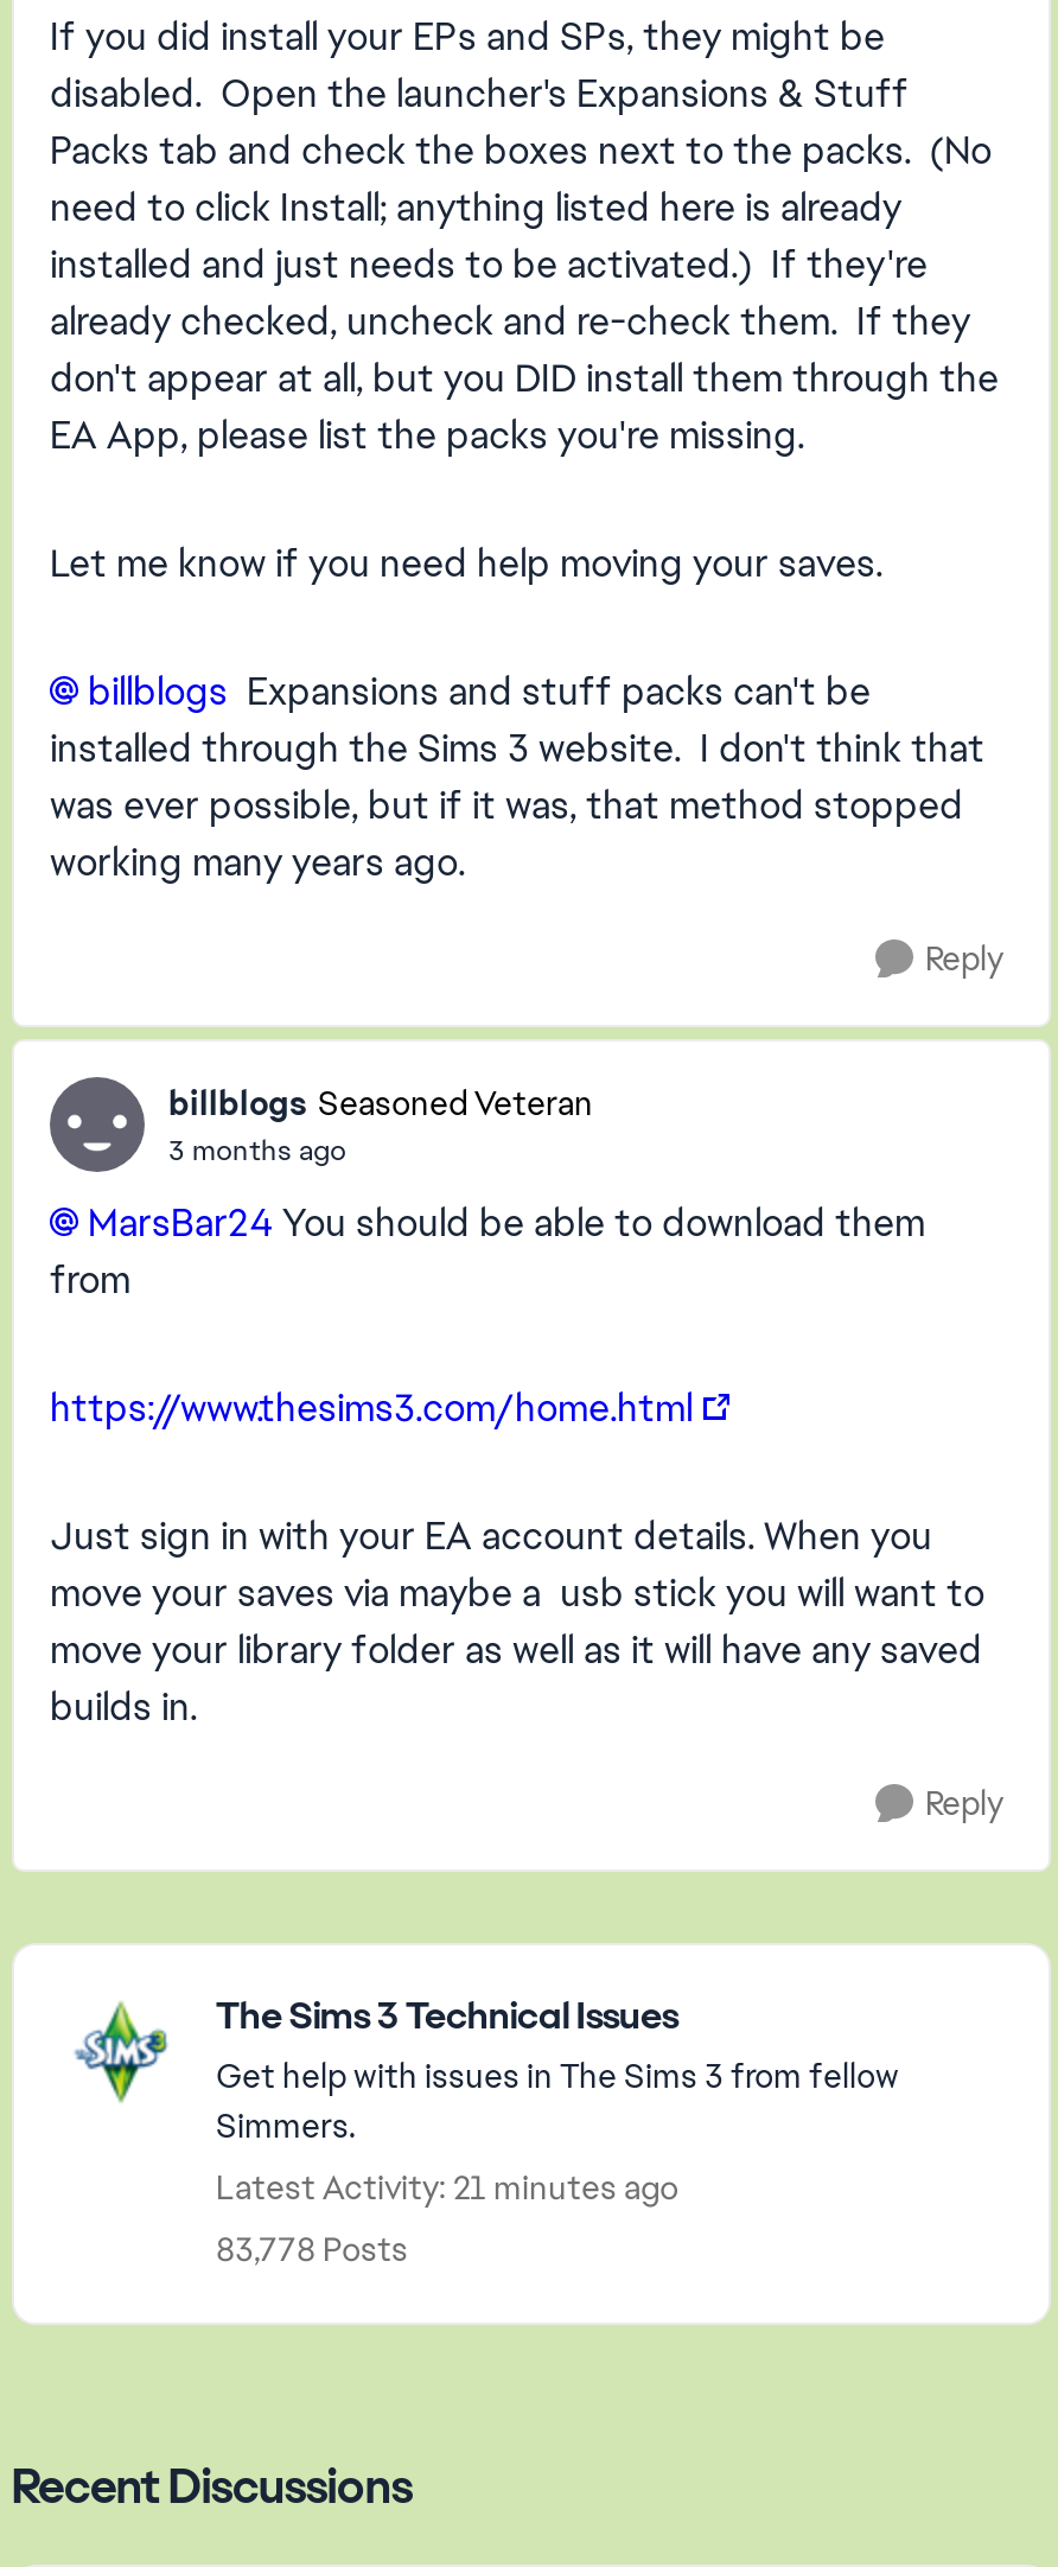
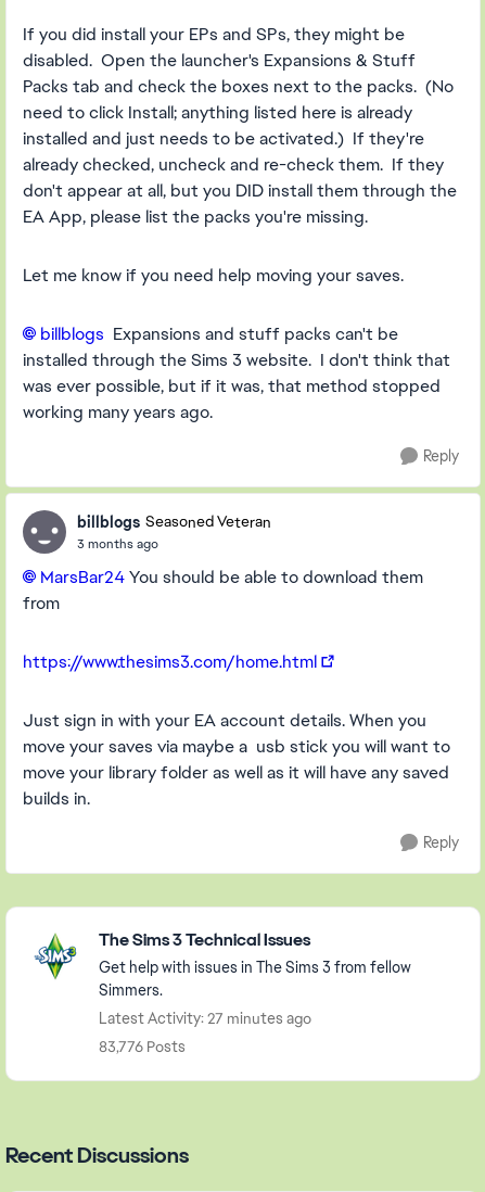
- Latest Activity: 21 minutes ago
+ Latest Activity: 27 minutes ago

- 83,778 Posts
+ 83,776 Posts
